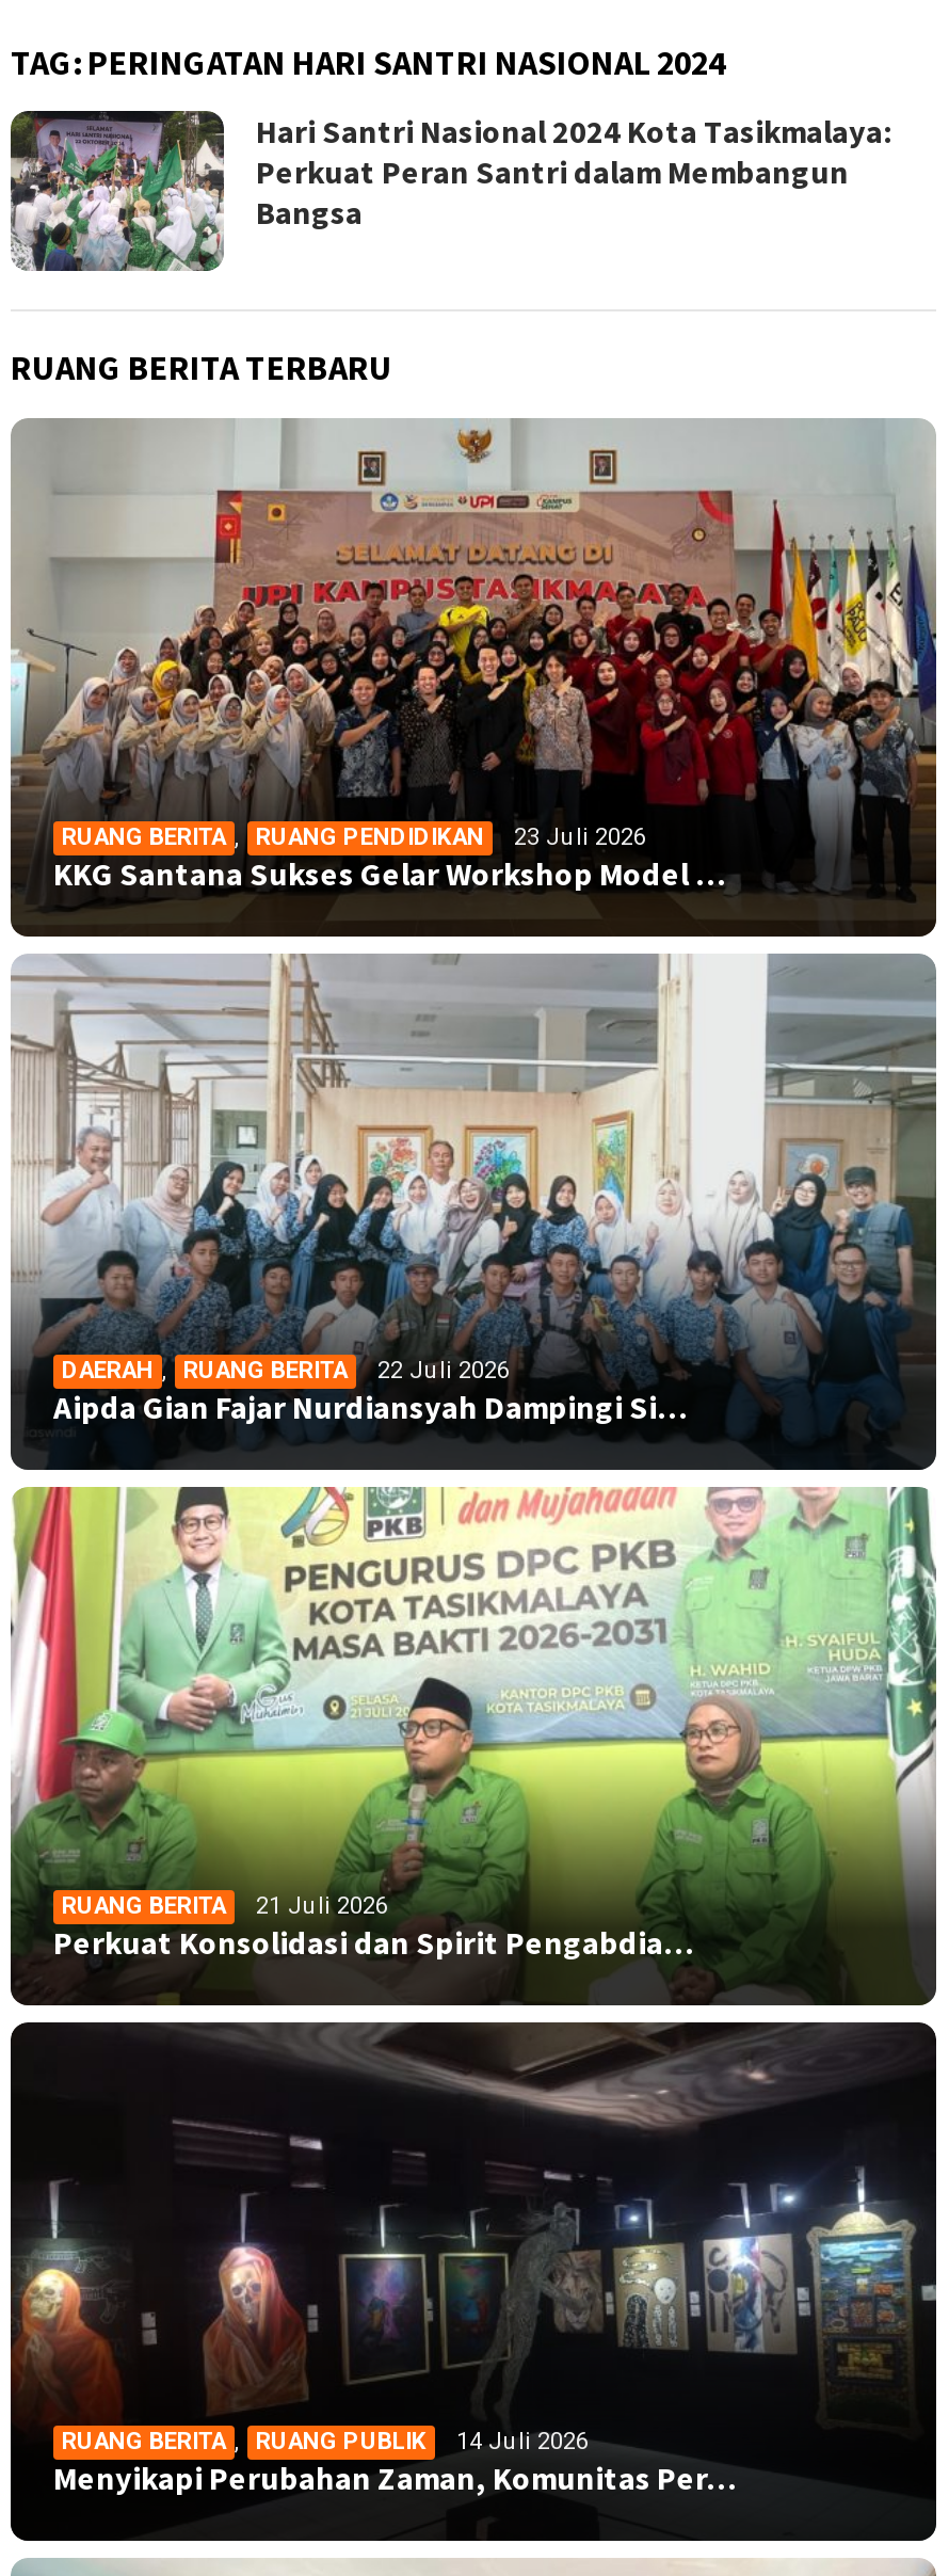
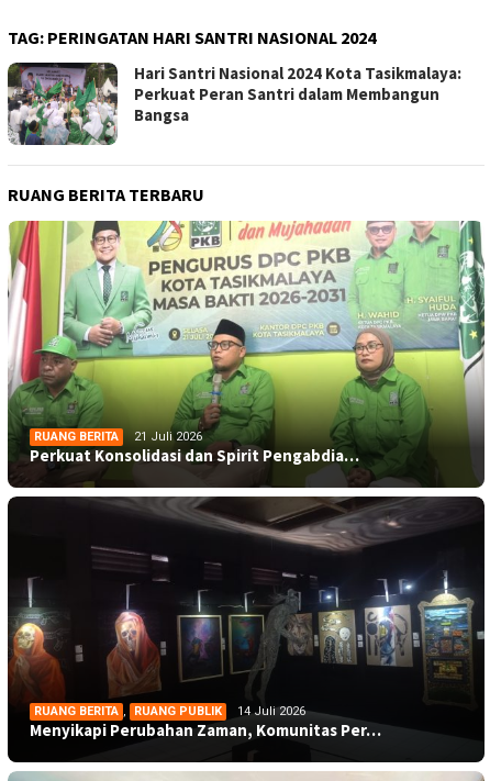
- [image]
- RUANG BERITA , RUANG PENDIDIKAN
- 23 Juli 2026
- KKG Santana Sukses Gelar Workshop Model …

- [image]
- DAERAH , RUANG BERITA
- 22 Juli 2026
- Aipda Gian Fajar Nurdiansyah Dampingi Si…
